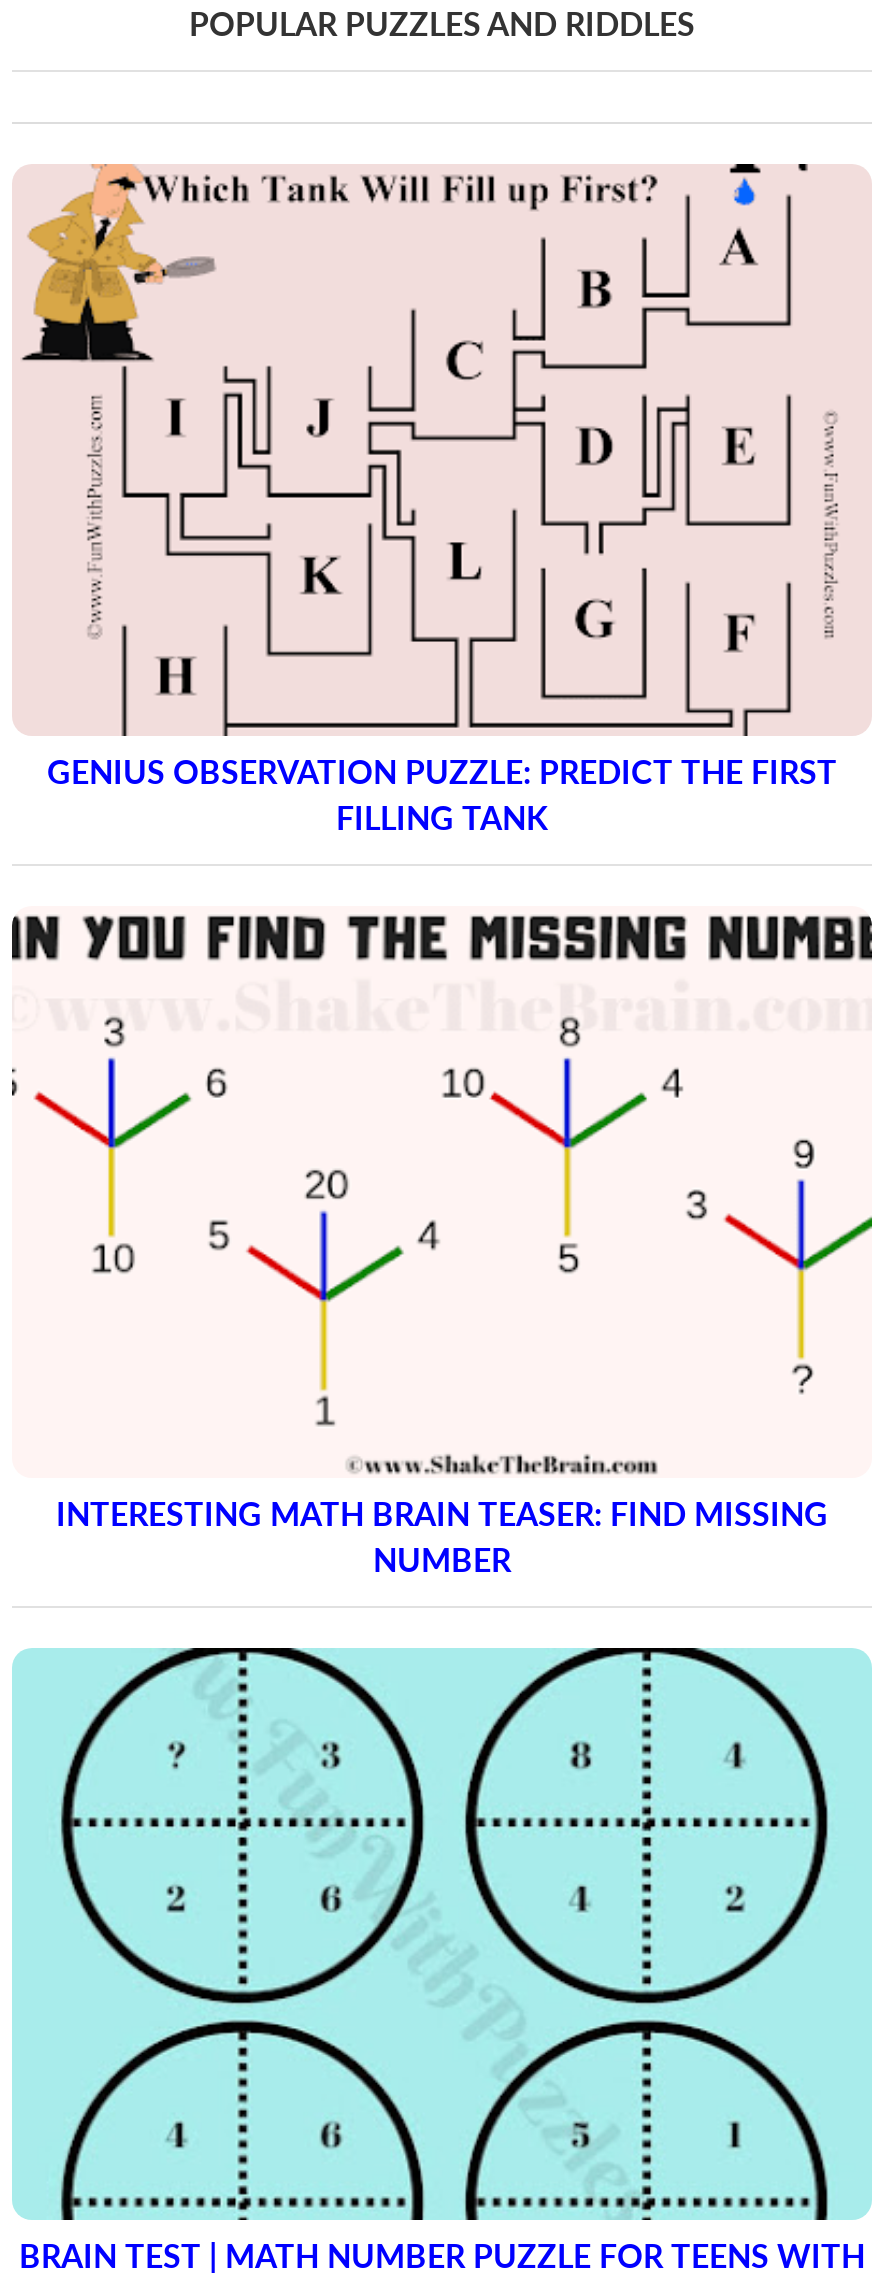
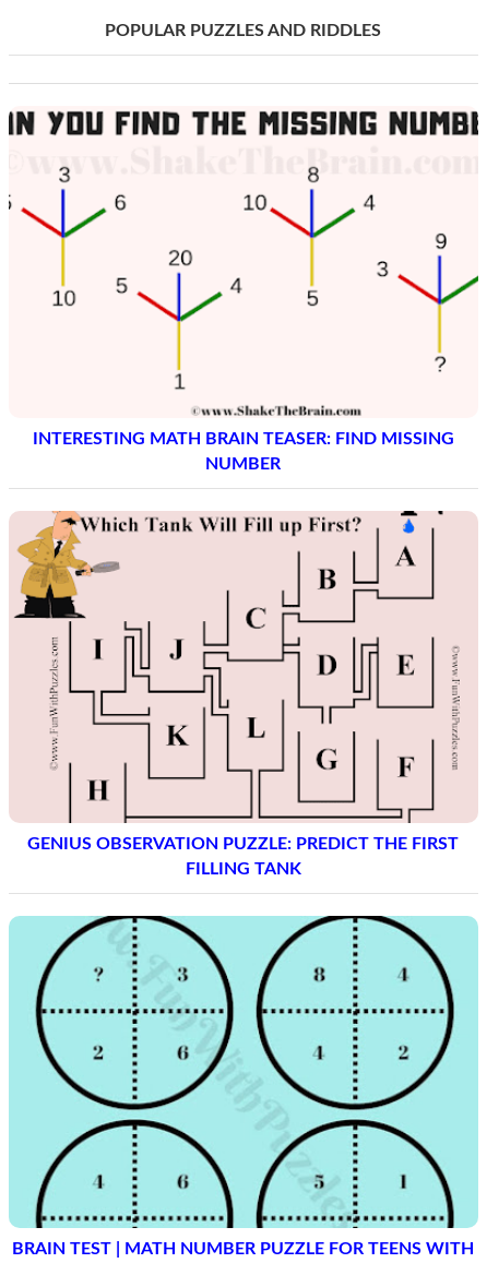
moved down: [image] | GENIUS OBSERVATION PUZZLE: PREDICT THE FIRST | FILLING TANK

moved up: INTERESTING MATH BRAIN TEASER: FIND MISSING | NUMBER
